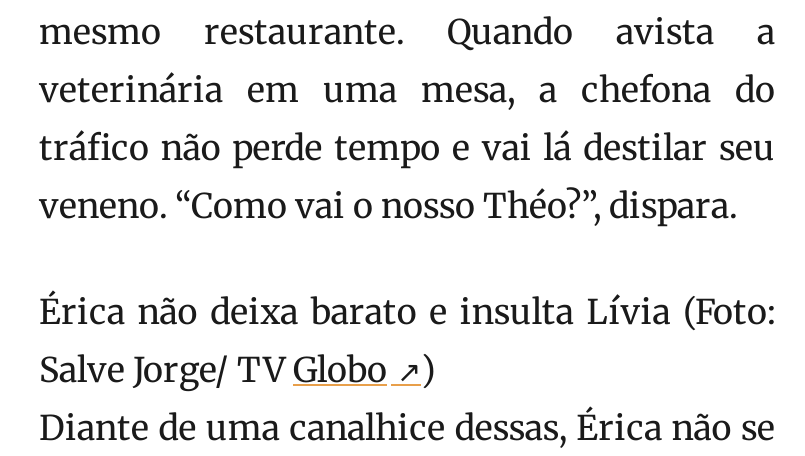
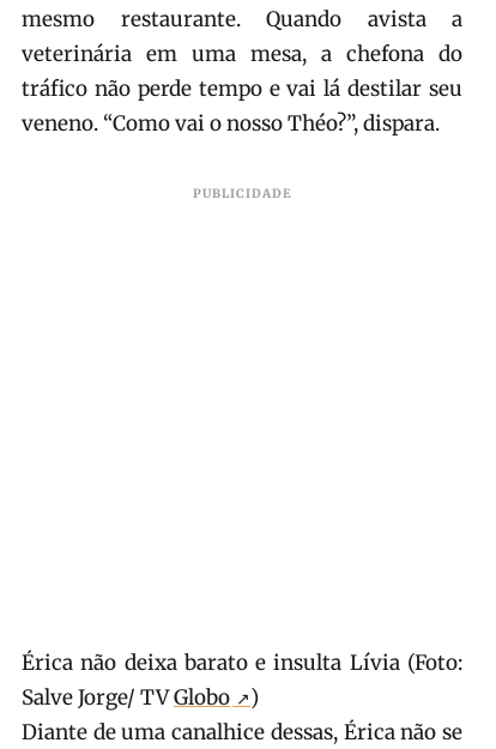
+ PUBLICIDADE
